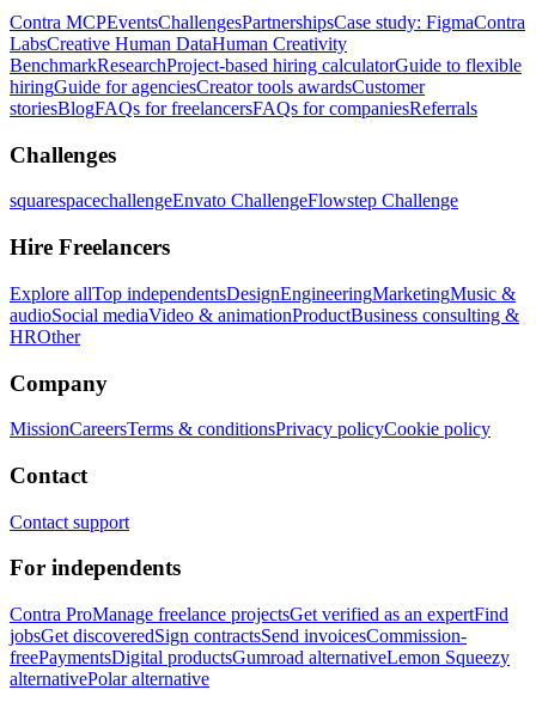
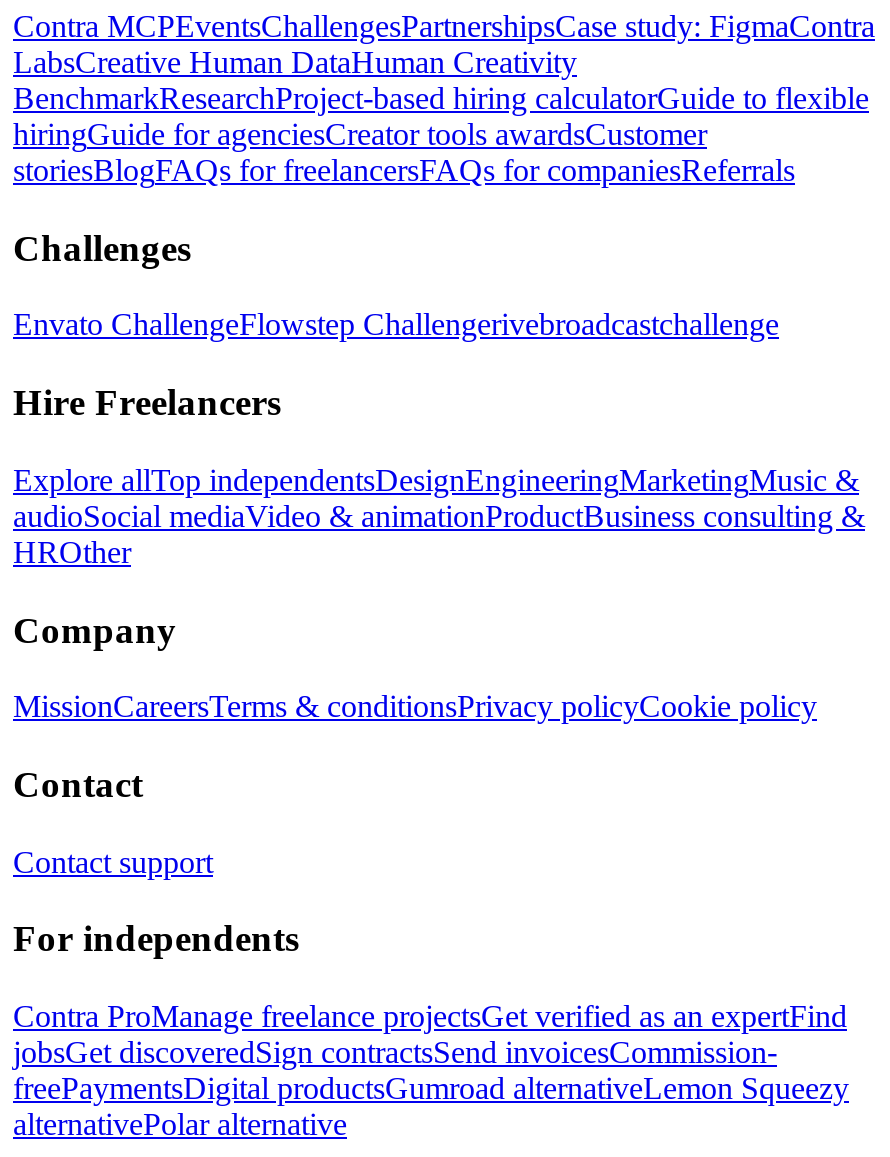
- squarespacechallengeEnvato ChallengeFlowstep Challenge
+ Envato ChallengeFlowstep Challengerivebroadcastchallenge
